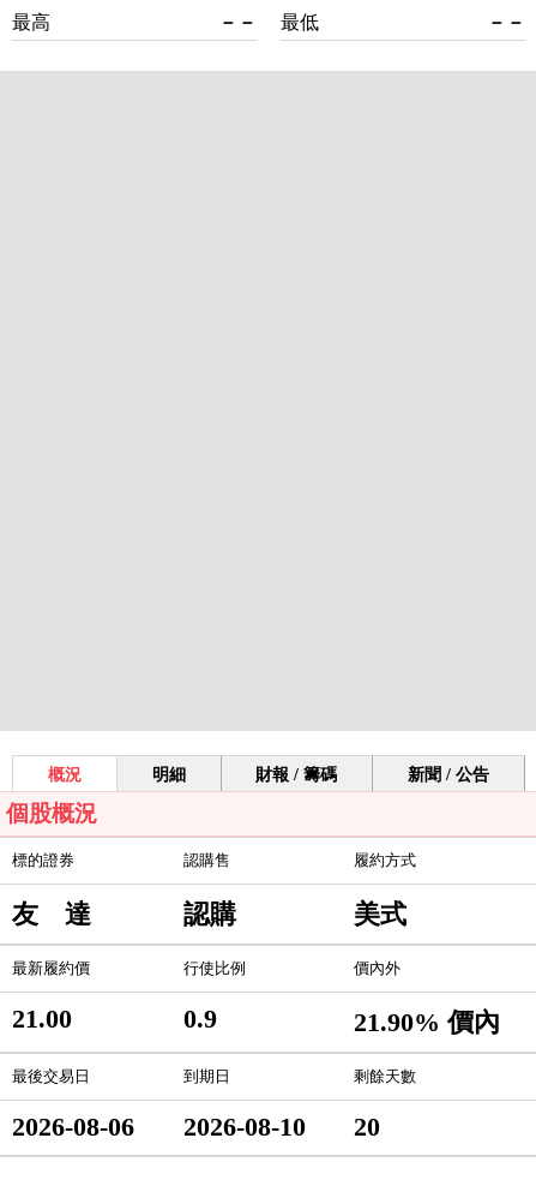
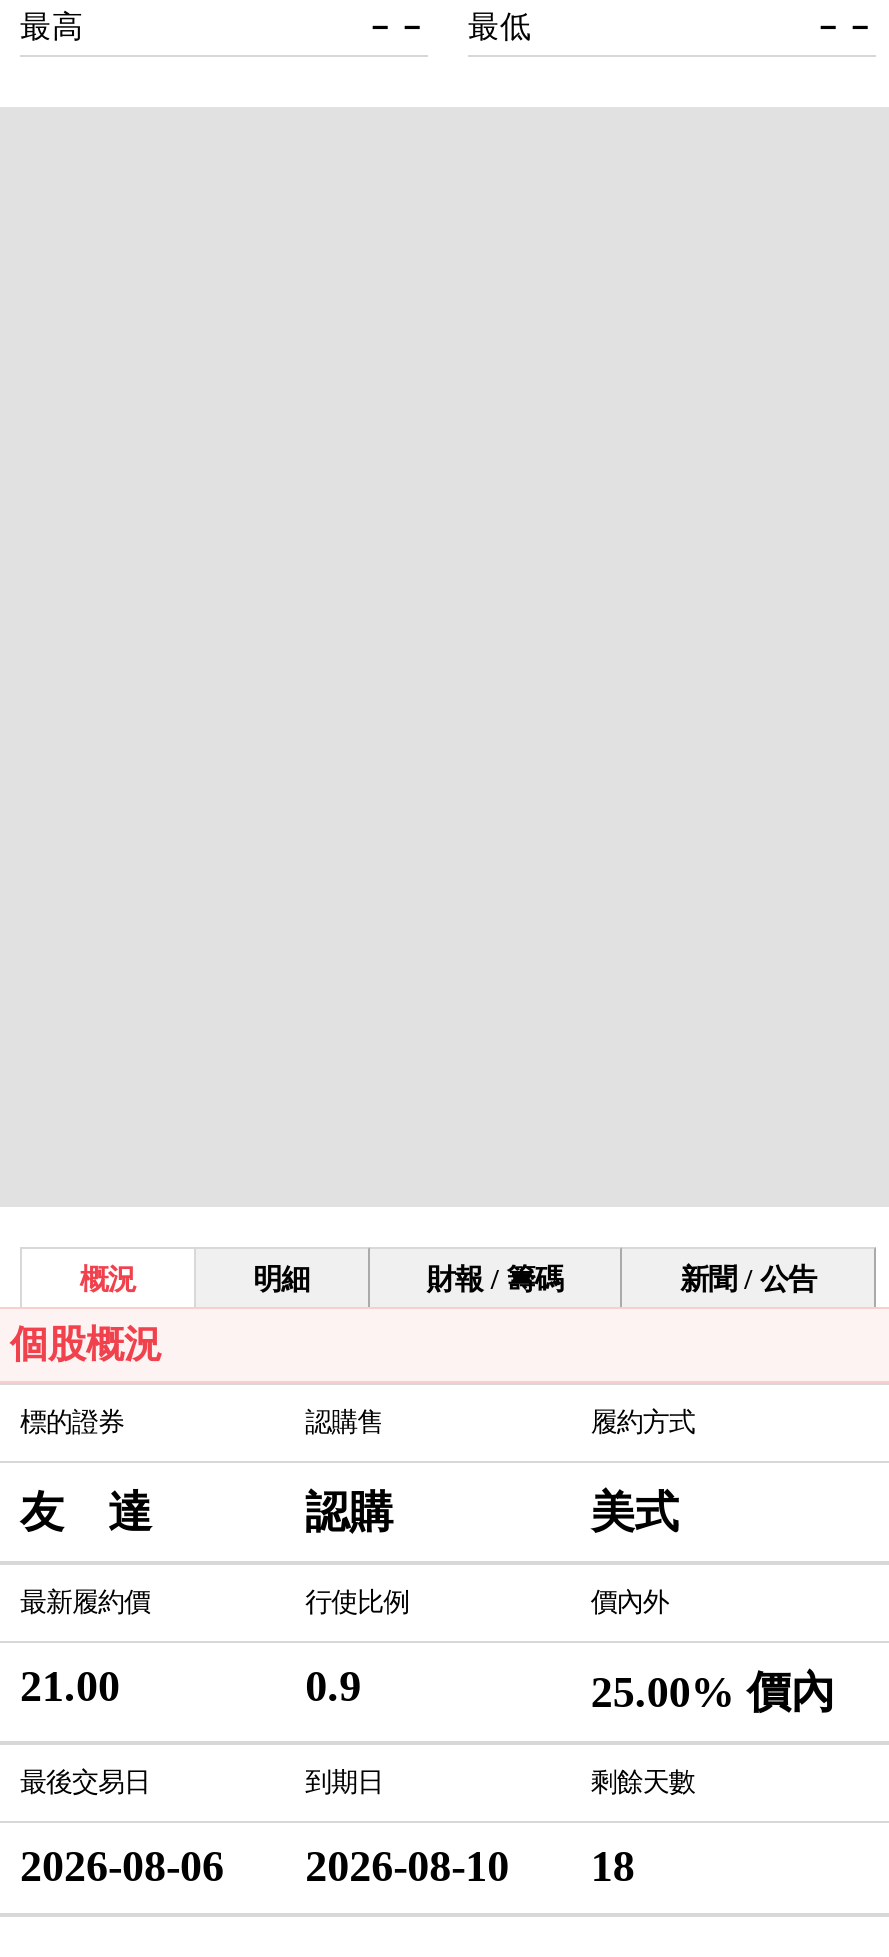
- 21.90% 價內
+ 25.00% 價內

- 2026-08-06 2026-08-10 20
+ 2026-08-06 2026-08-10 18
